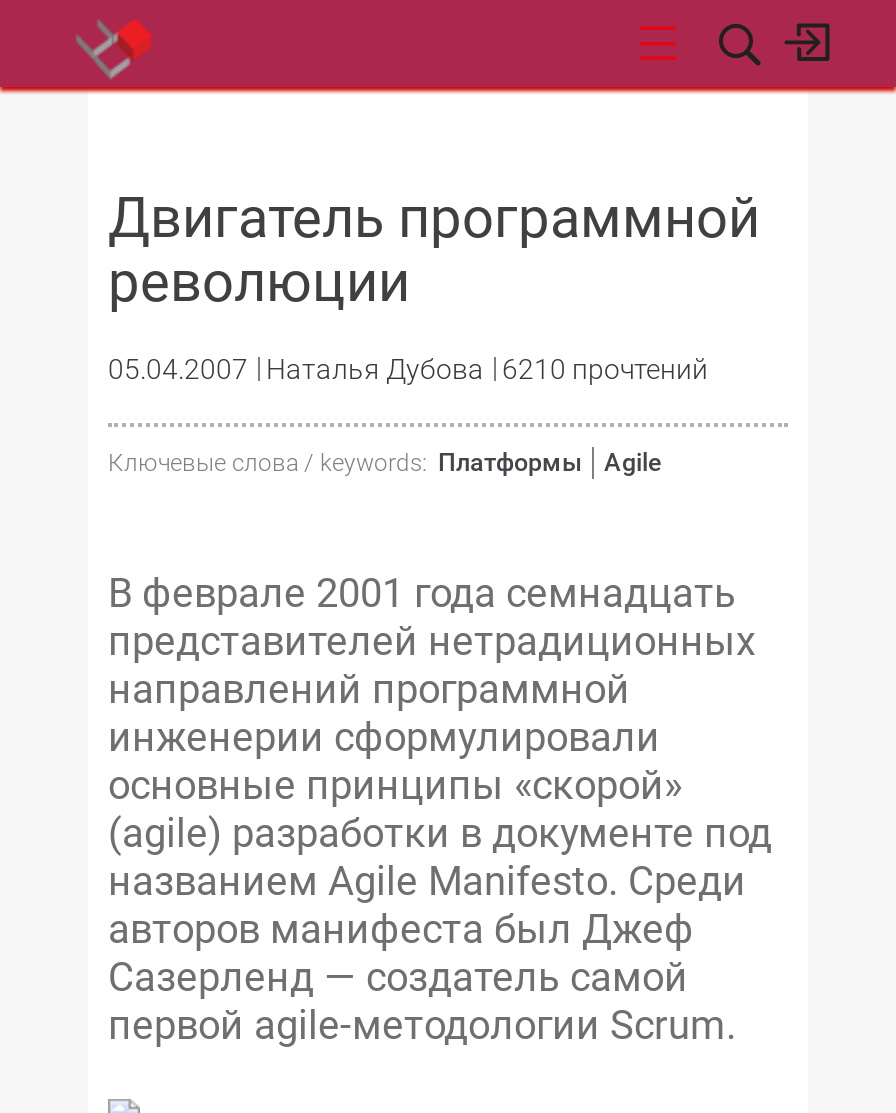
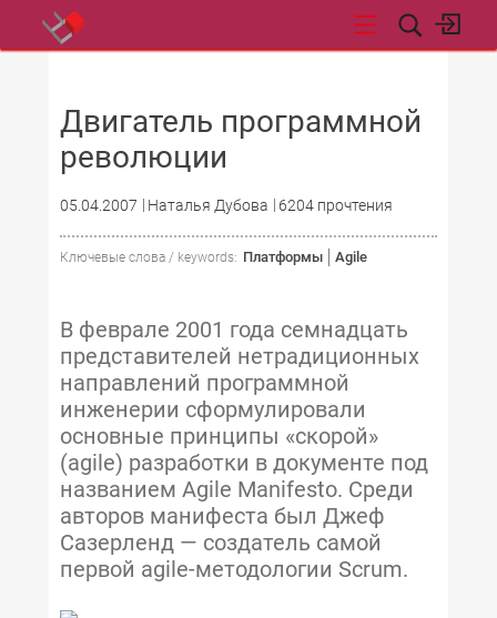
- 05.04.2007 Наталья Дубова 6210 прочтений
+ 05.04.2007 Наталья Дубова 6204 прочтения
